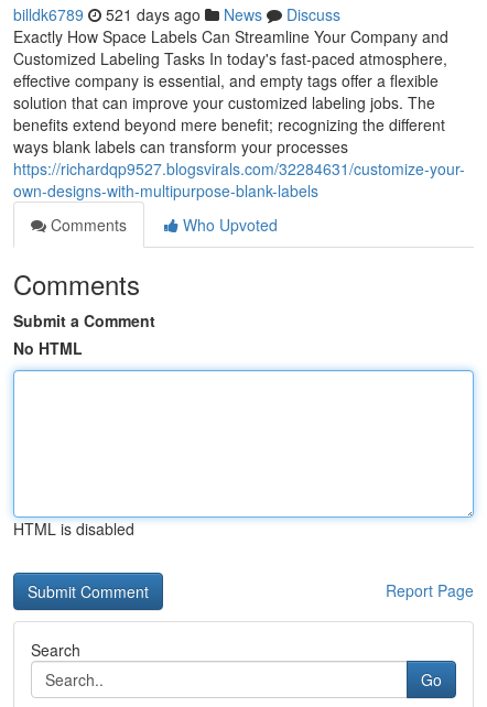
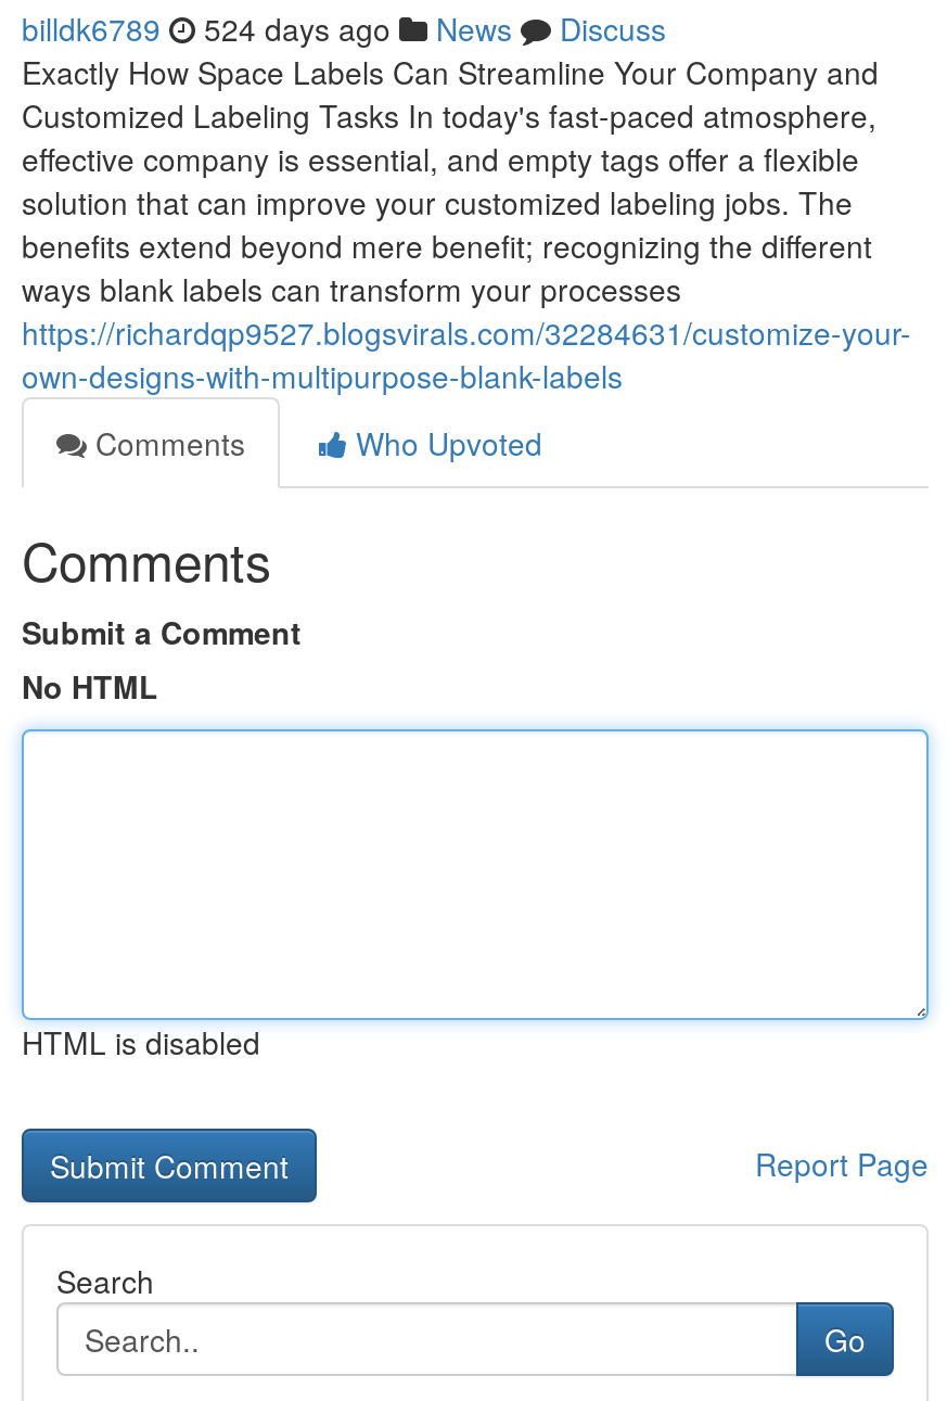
- billdk6789 521 days ago News Discuss
+ billdk6789 524 days ago News Discuss
